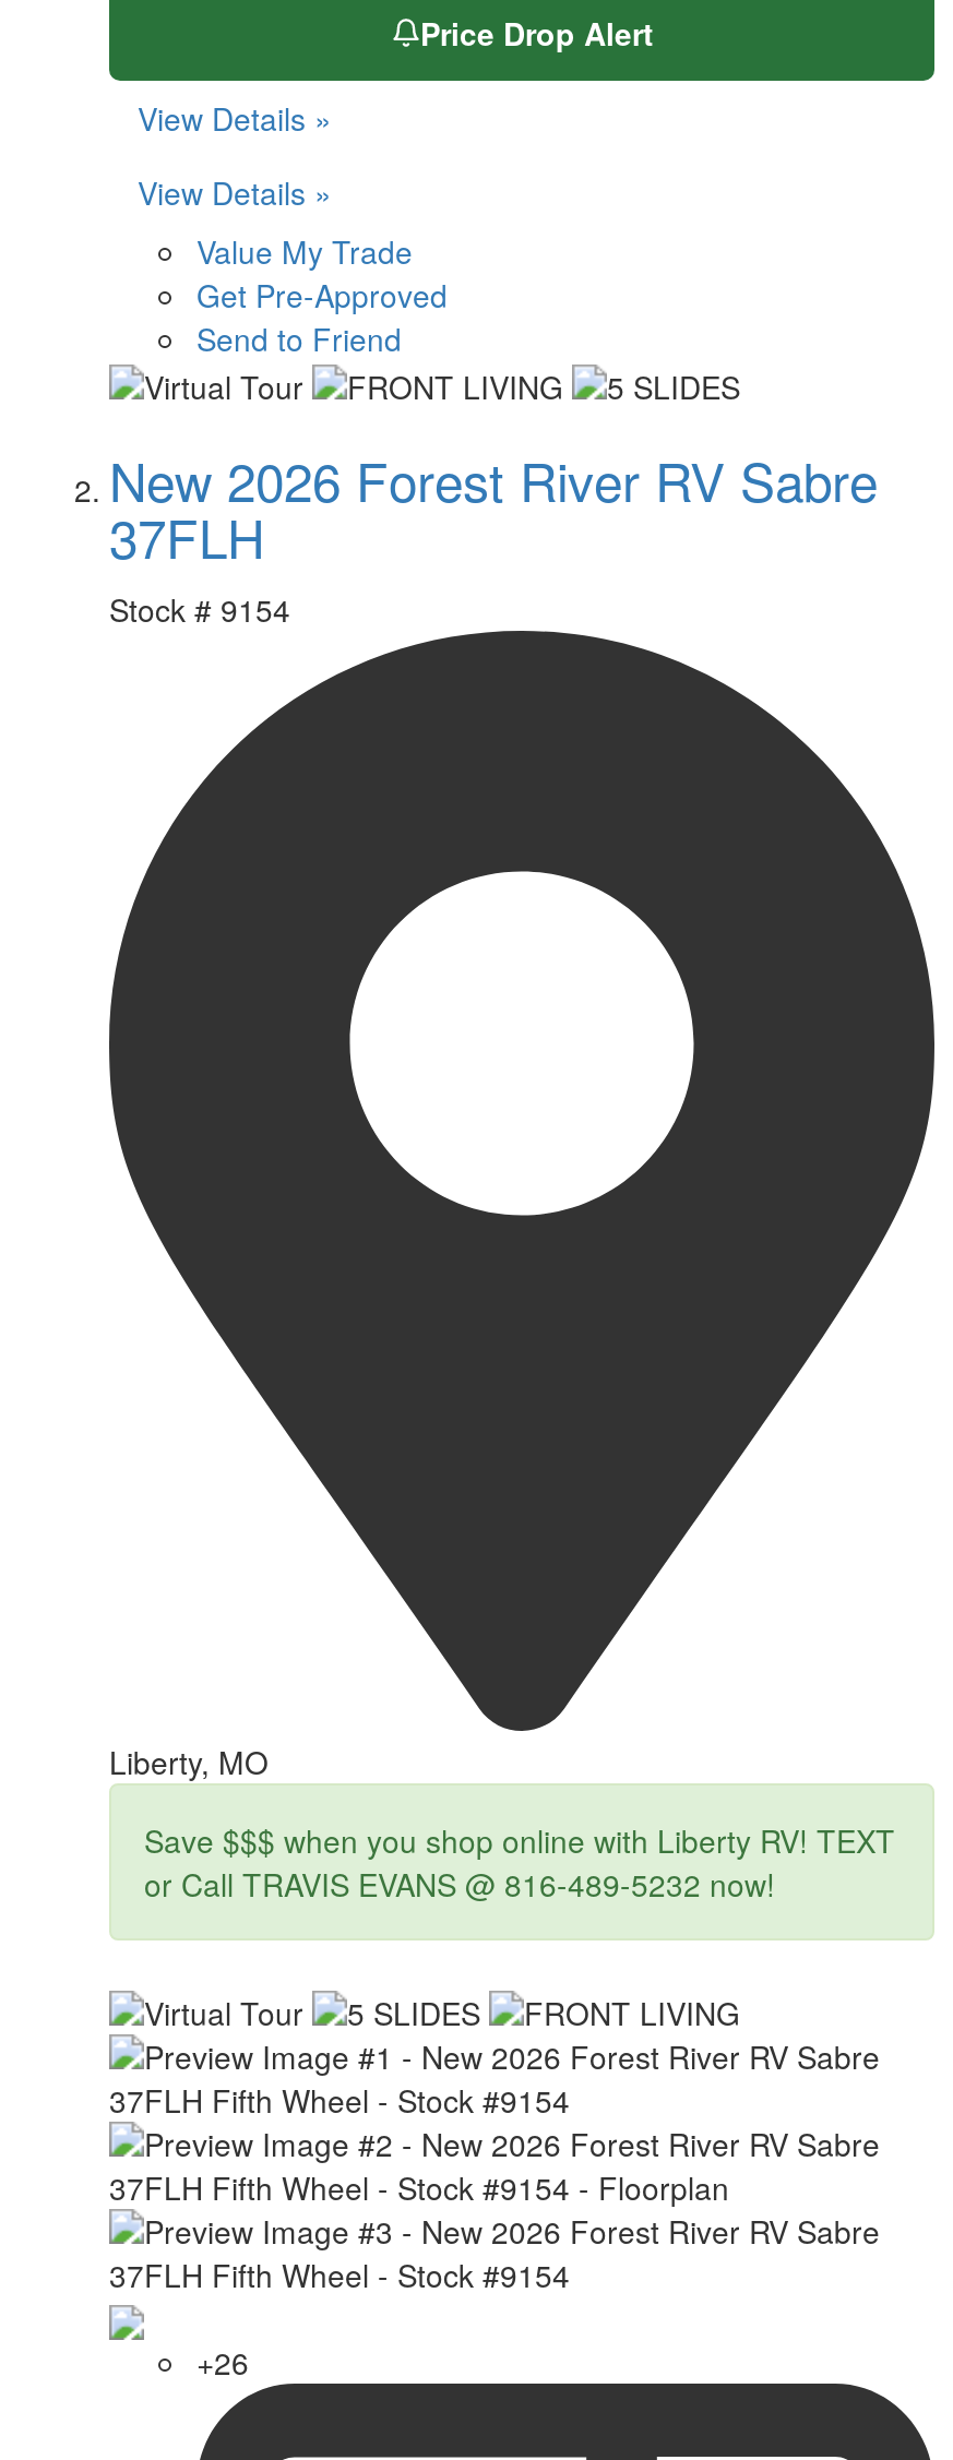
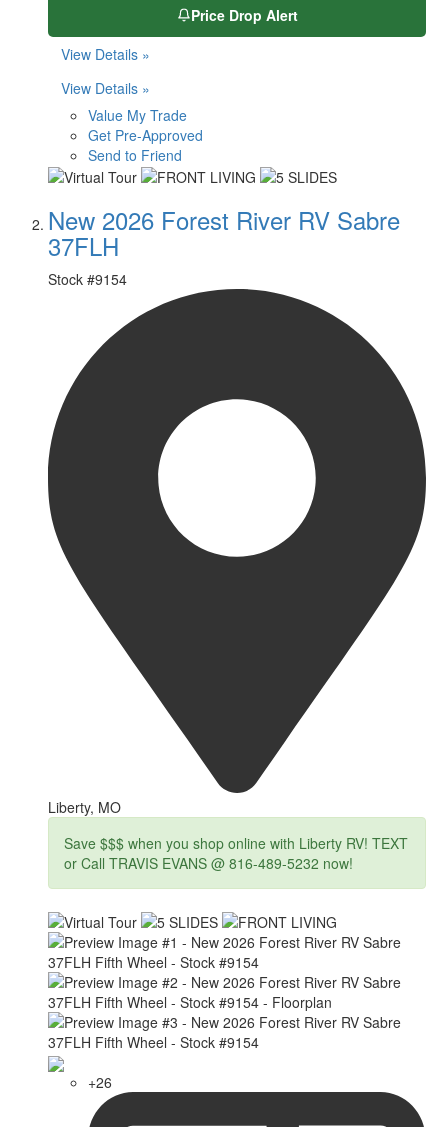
- Stock # 9154
+ Stock #9154
